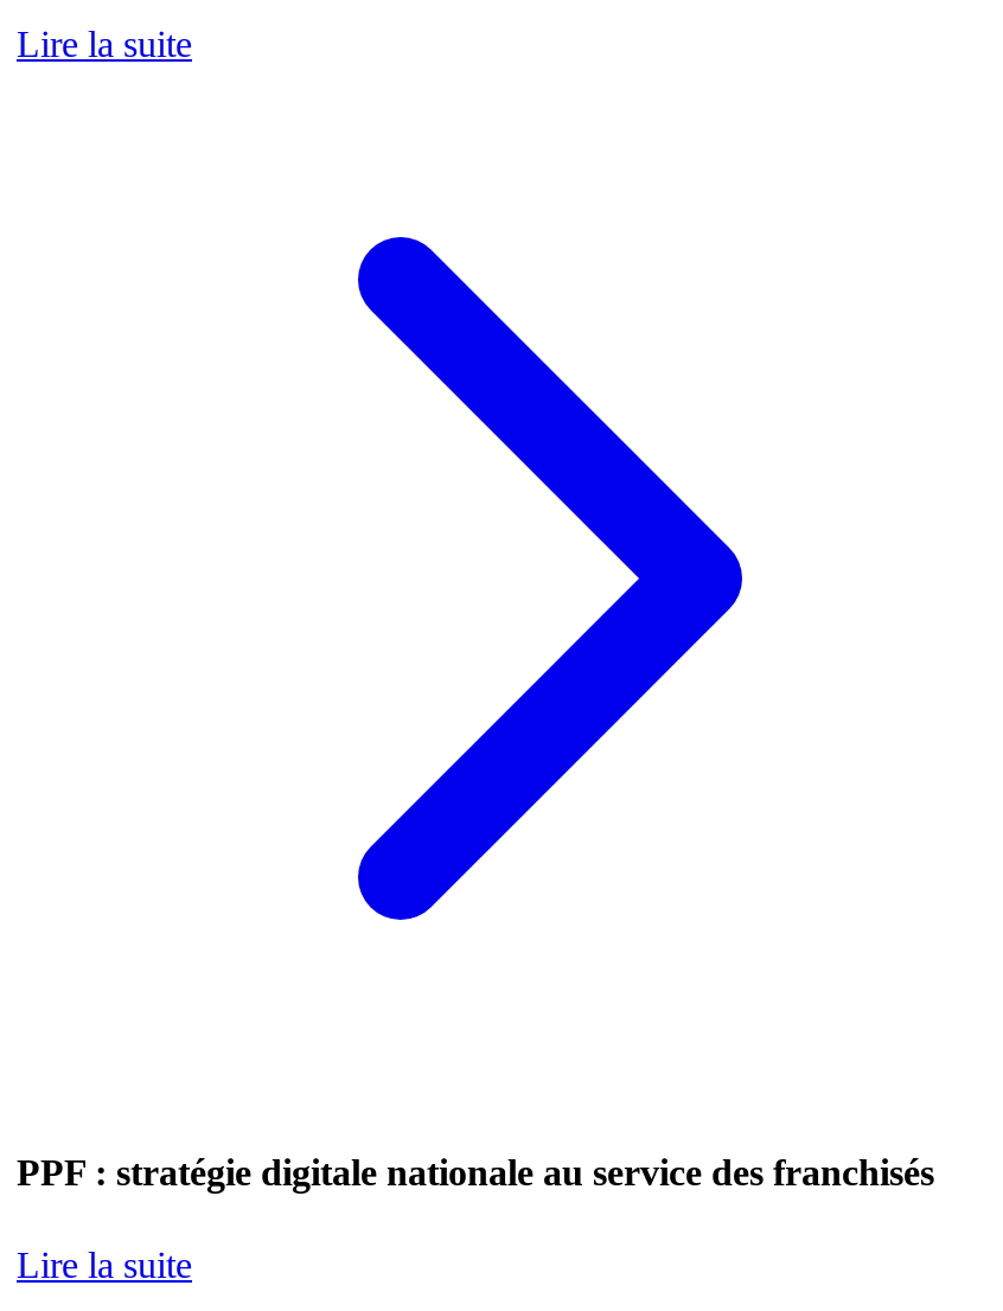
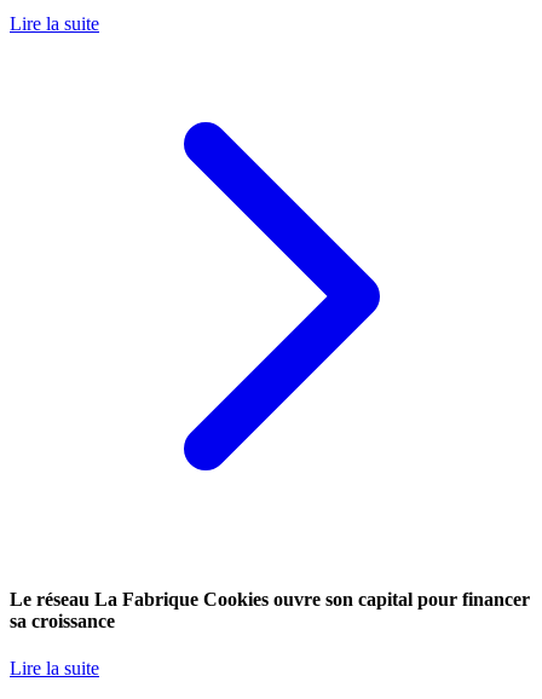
- PPF : stratégie digitale nationale au service des franchisés
+ Le réseau La Fabrique Cookies ouvre son capital pour financer
+ sa croissance
